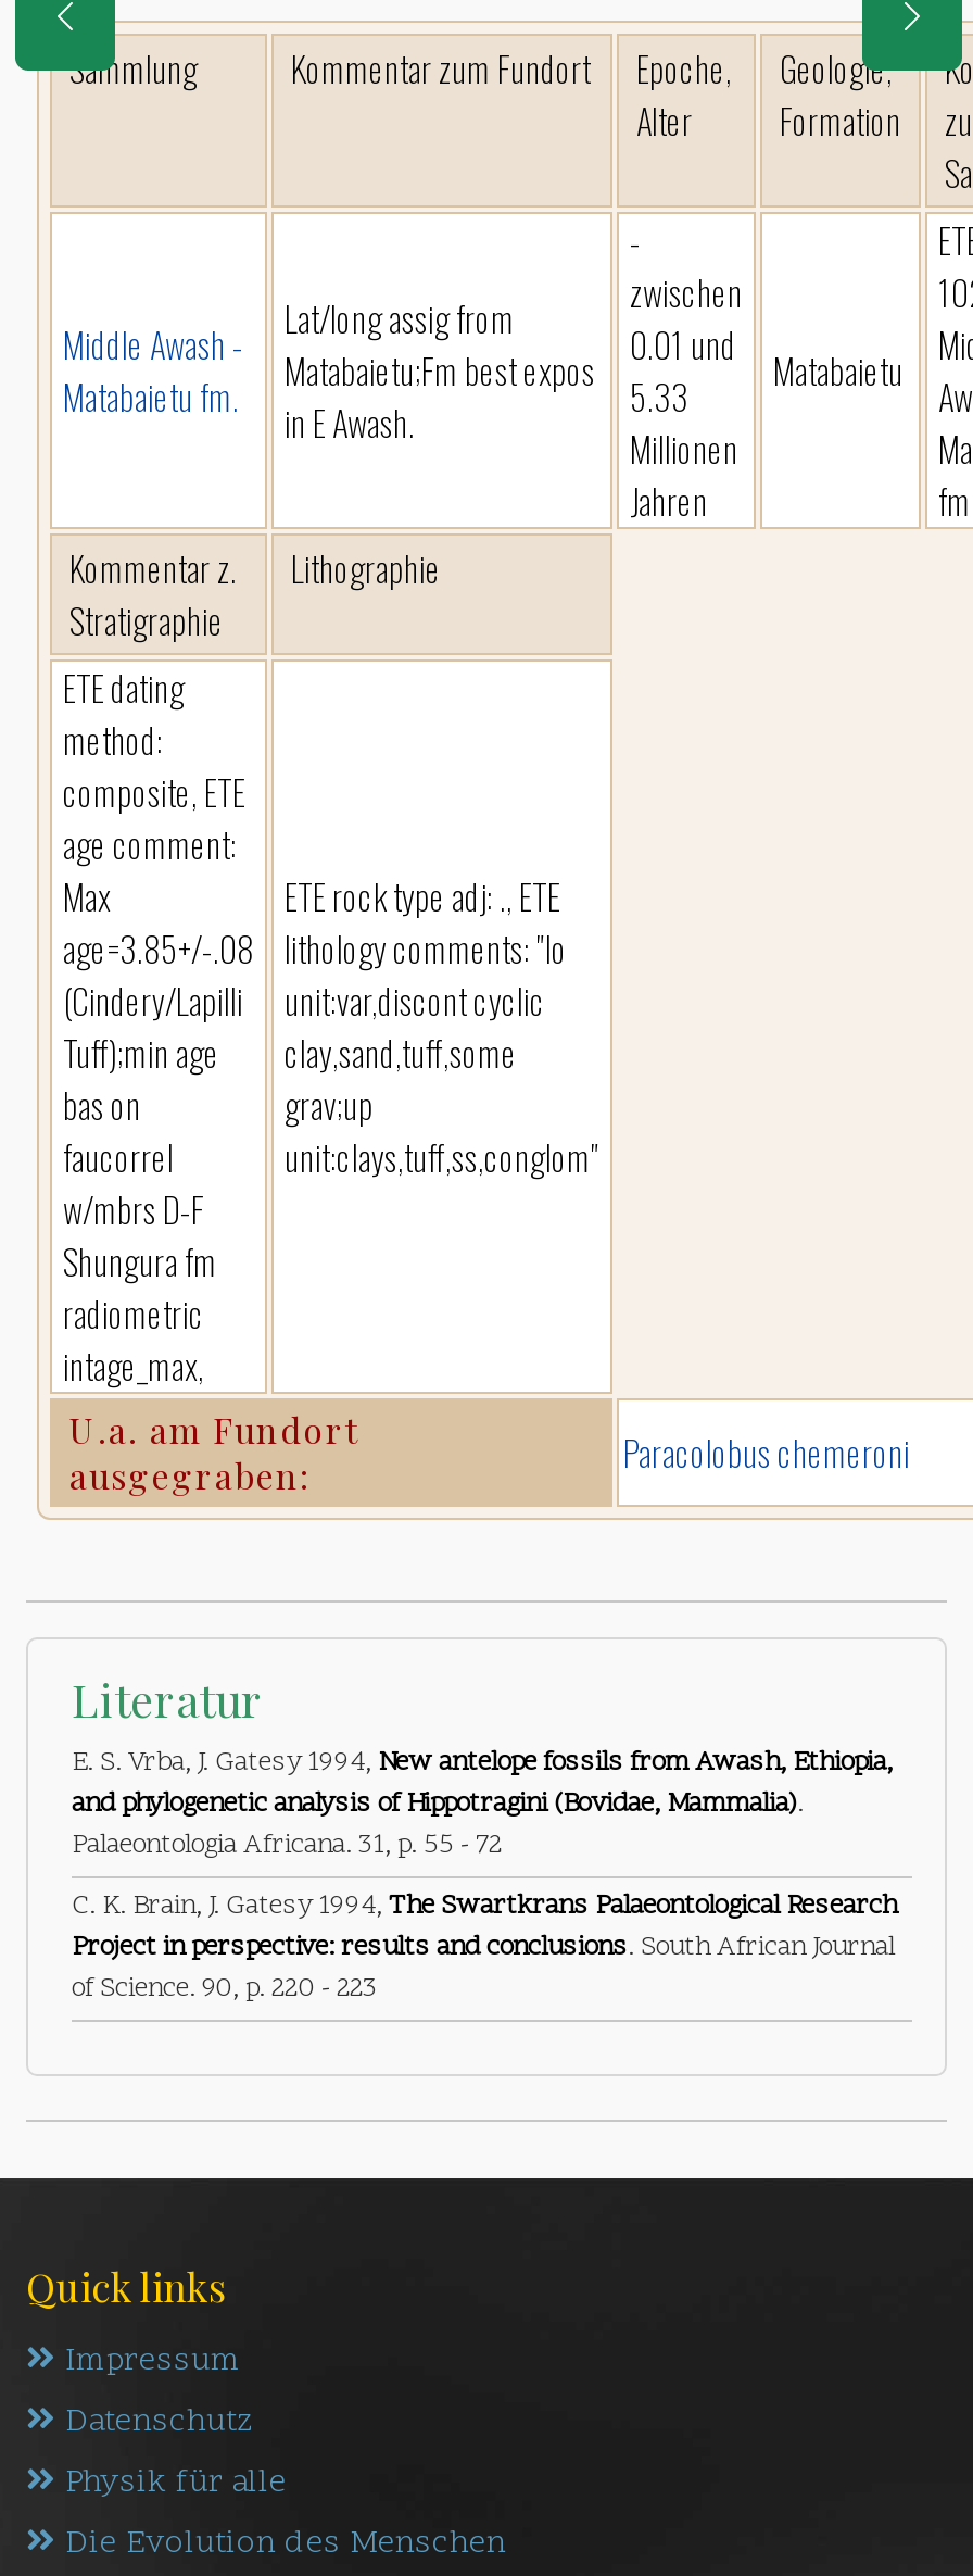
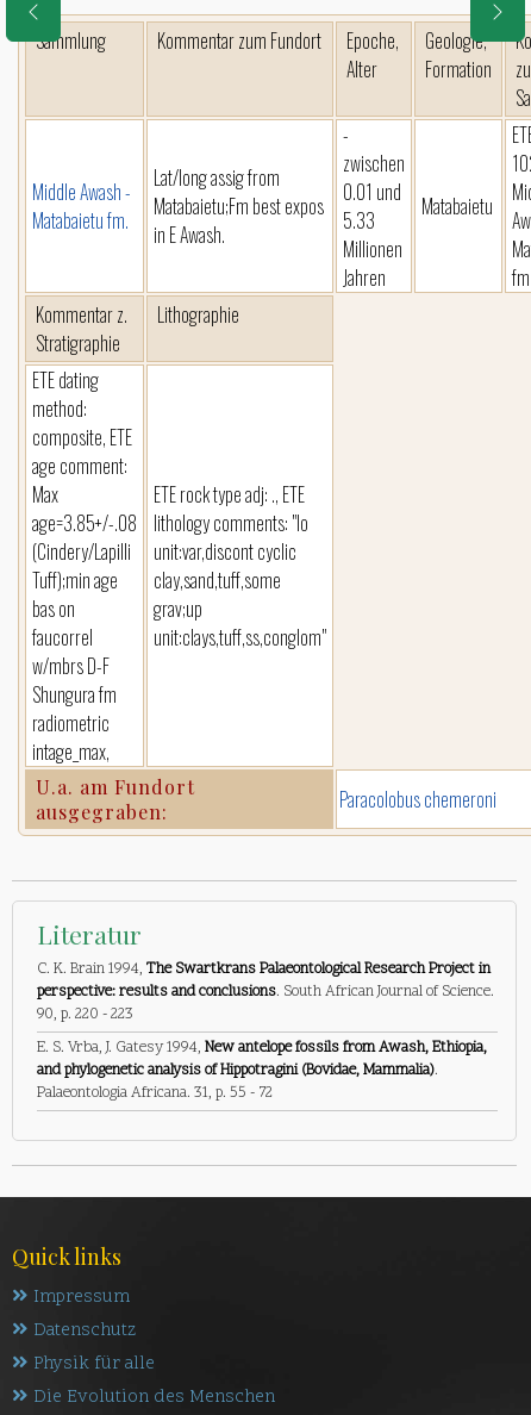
+ C. K. Brain 1994, The Swartkrans Palaeontological Research Project in
+ perspective: results and conclusions. South African Journal of Science.
+ 90, p. 220 - 223

moved down: E. S. Vrba, J. Gatesy 1994, New antelope fossils from Awash, Ethiopia, | and phylogenetic analysis of Hippotragini (Bovidae, Mammalia). | Palaeontologia Africana. 31, p. 55 - 72

- C. K. Brain, J. Gatesy 1994, The Swartkrans Palaeontological Research
- Project in perspective: results and conclusions. South African Journal
- of Science. 90, p. 220 - 223
